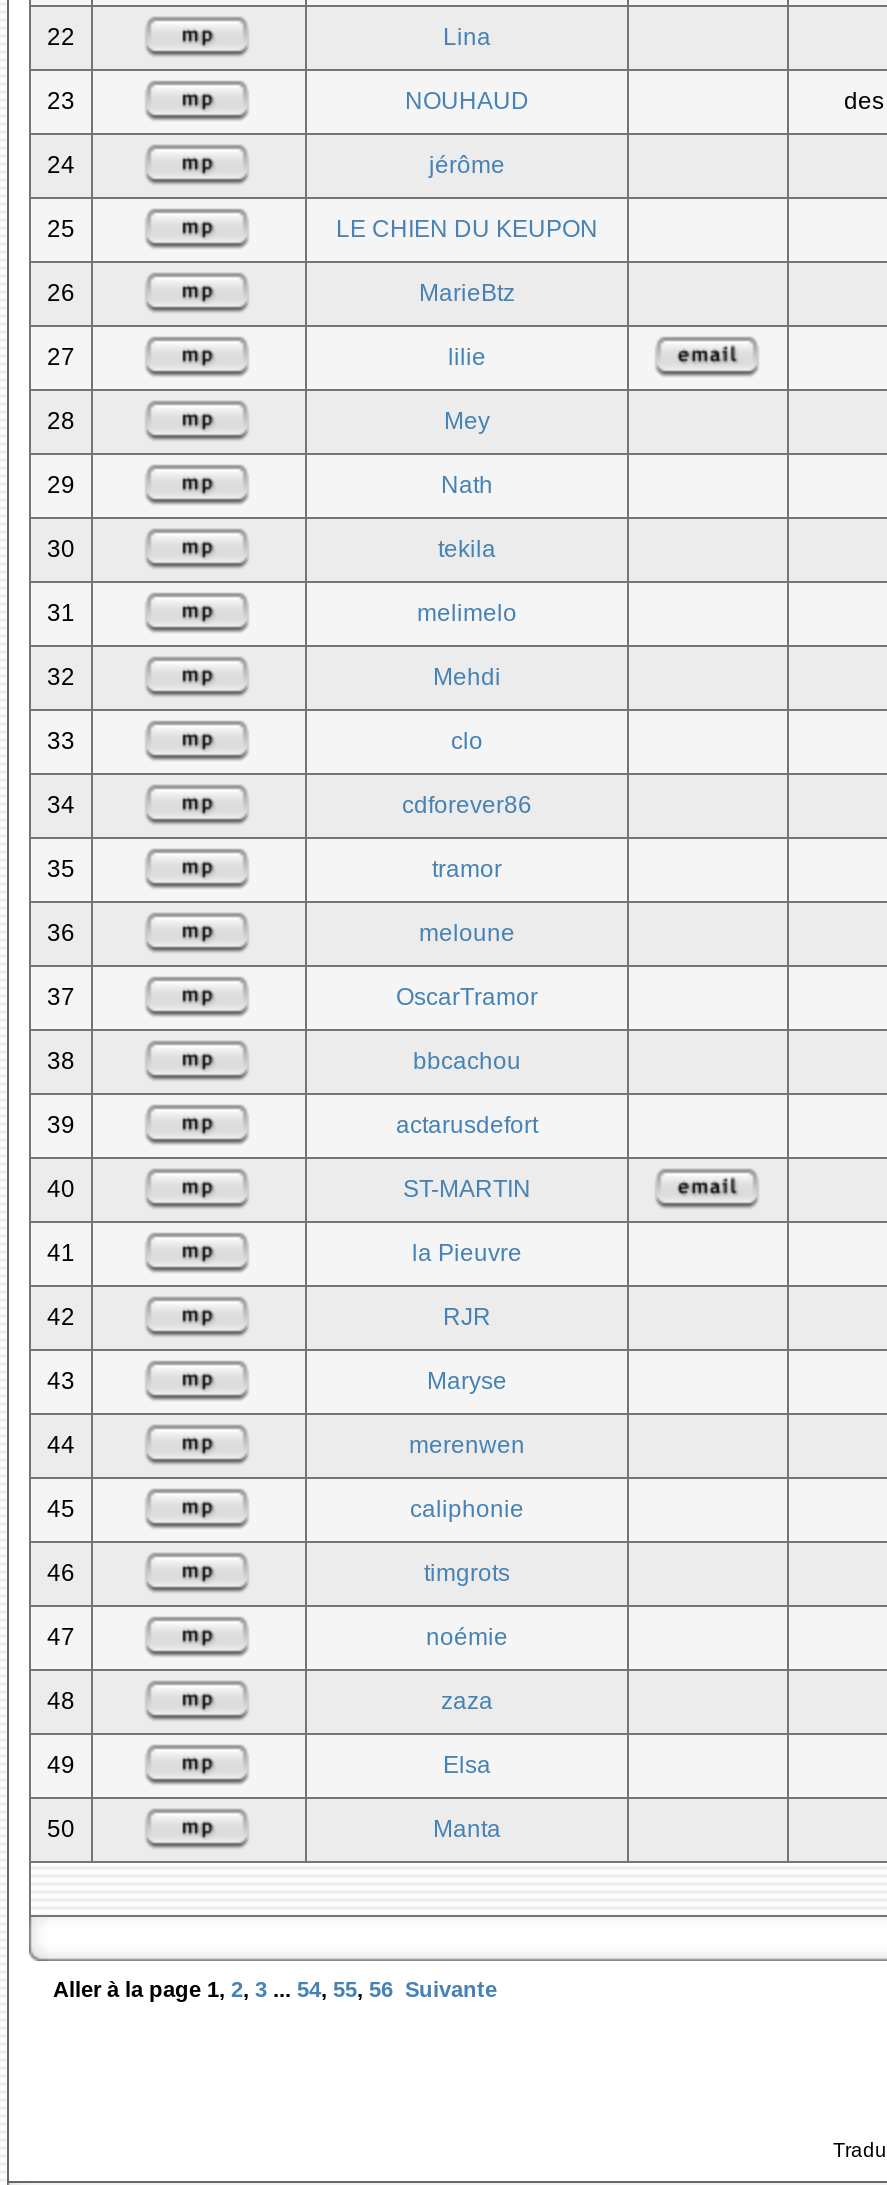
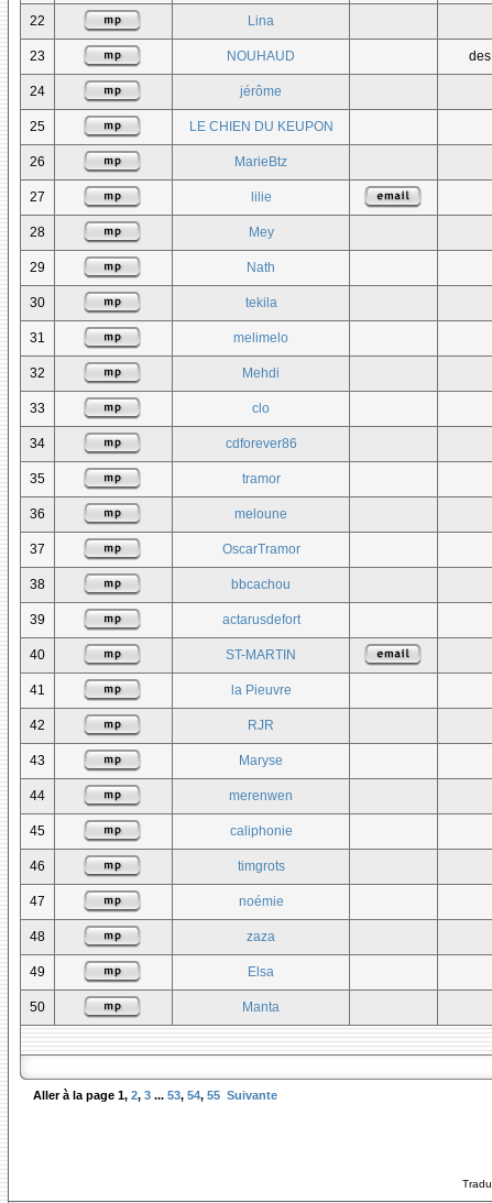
- Aller à la page 1, 2, 3... 54, 55, 56 Suivante
+ Aller à la page 1, 2, 3... 53, 54, 55 Suivante
